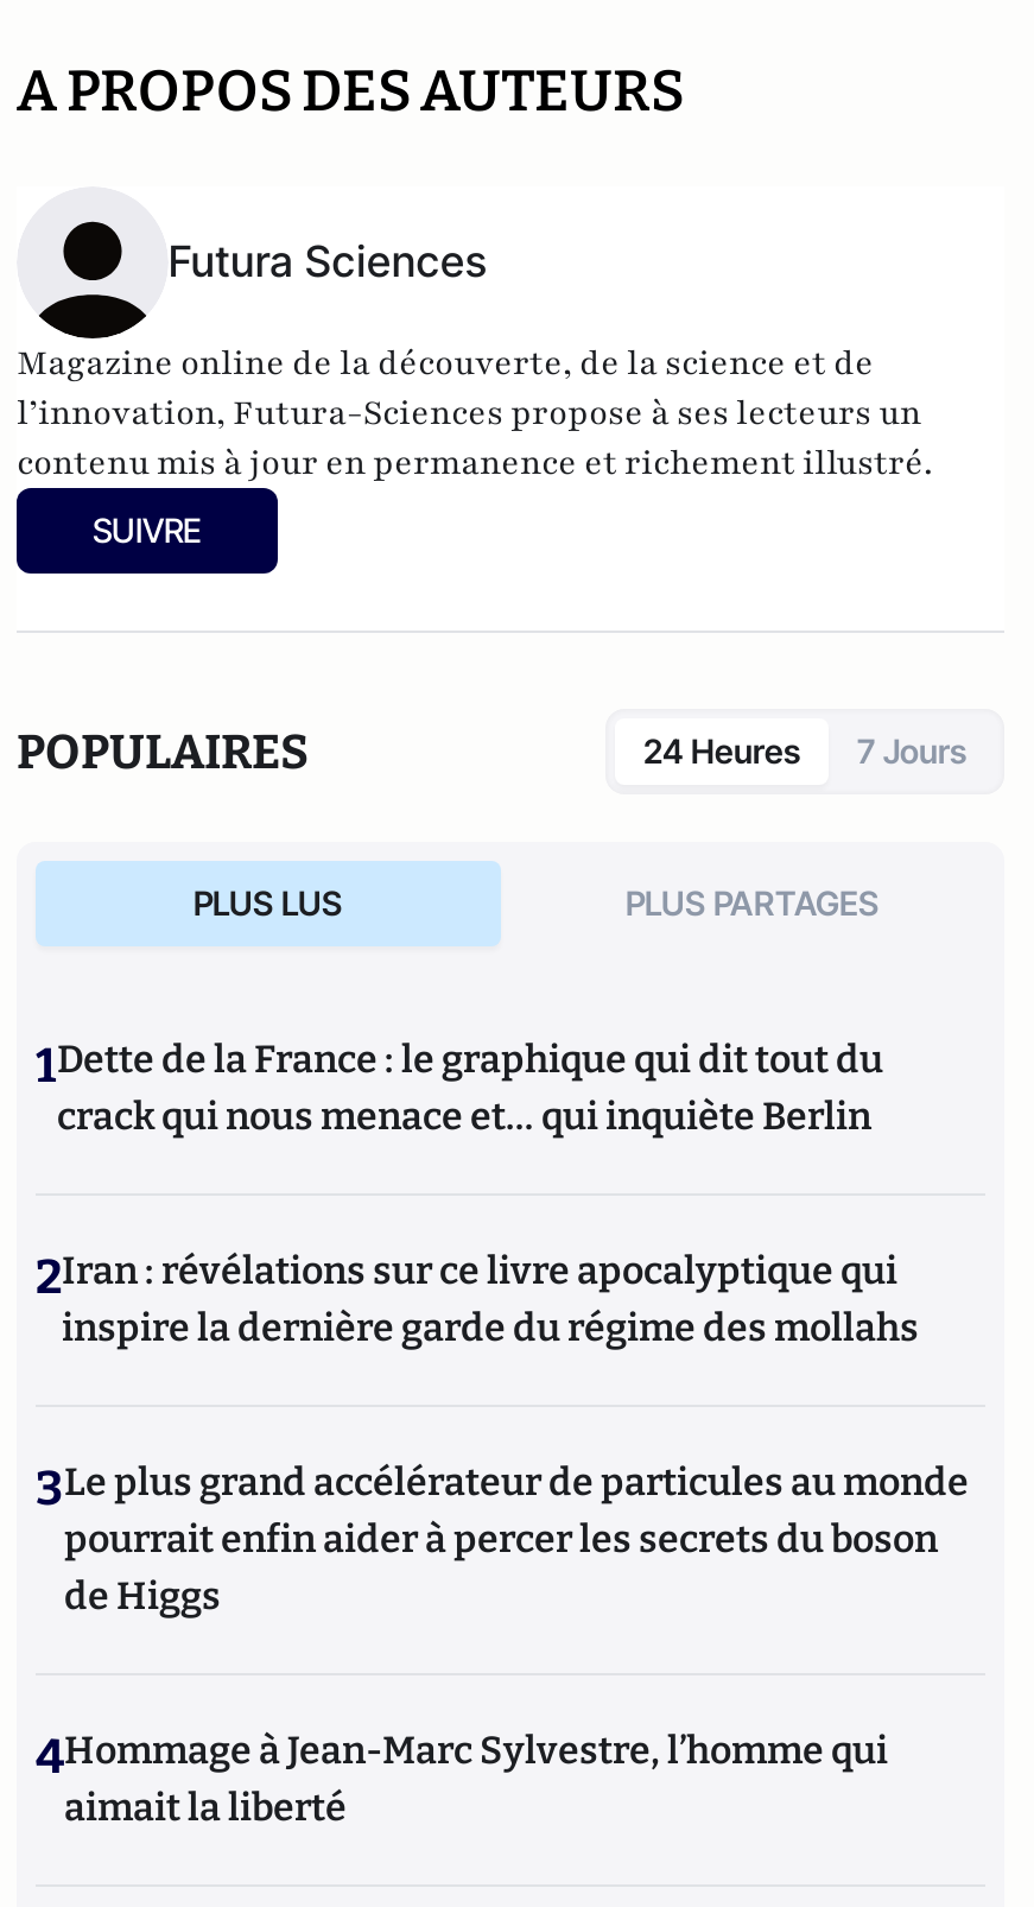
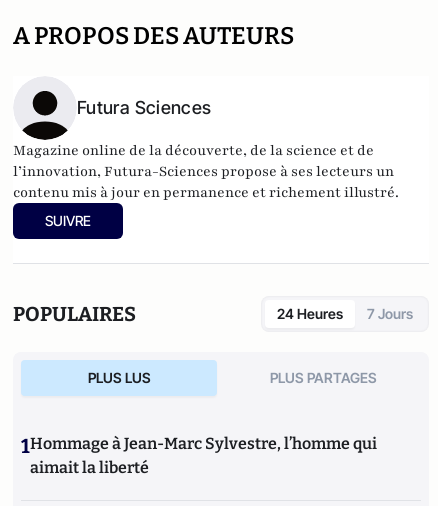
- 1Dette de la France : le graphique qui dit tout du
- crack qui nous menace et… qui inquiète Berlin
- 2Iran : révélations sur ce livre apocalyptique qui
- inspire la dernière garde du régime des mollahs
- 3Le plus grand accélérateur de particules au monde
- pourrait enfin aider à percer les secrets du boson
- de Higgs
- 4Hommage à Jean-Marc Sylvestre, l’homme qui
+ 1Hommage à Jean-Marc Sylvestre, l’homme qui
